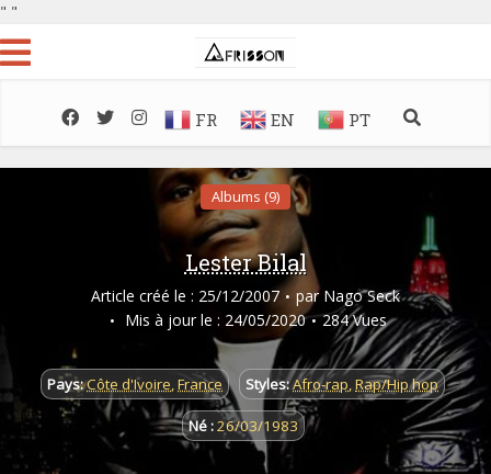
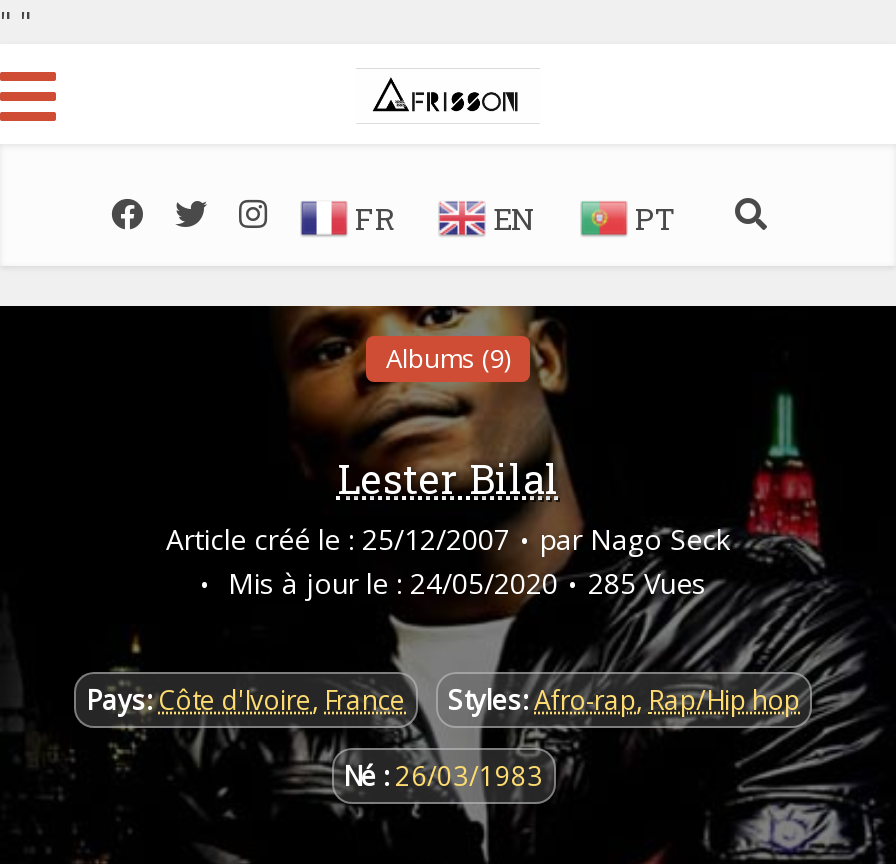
- Mis à jour le : 24/05/2020 284 Vues
+ Mis à jour le : 24/05/2020 285 Vues
